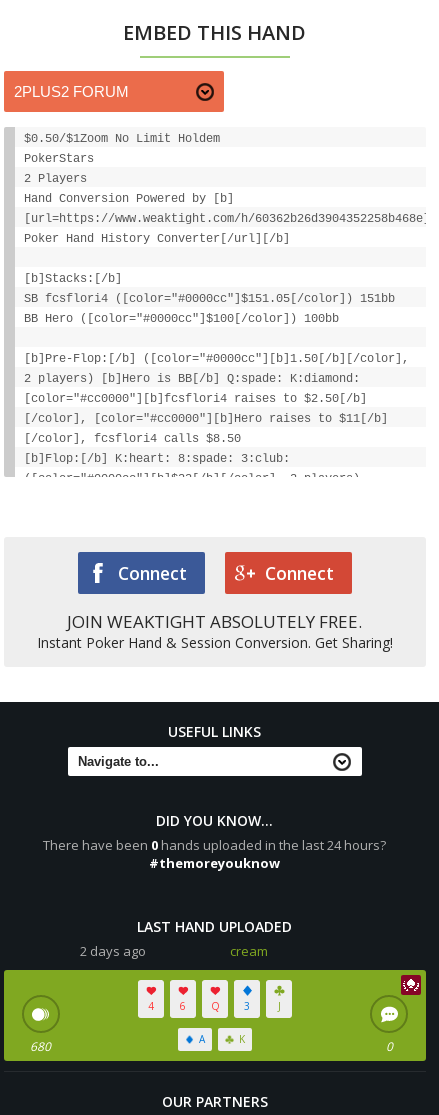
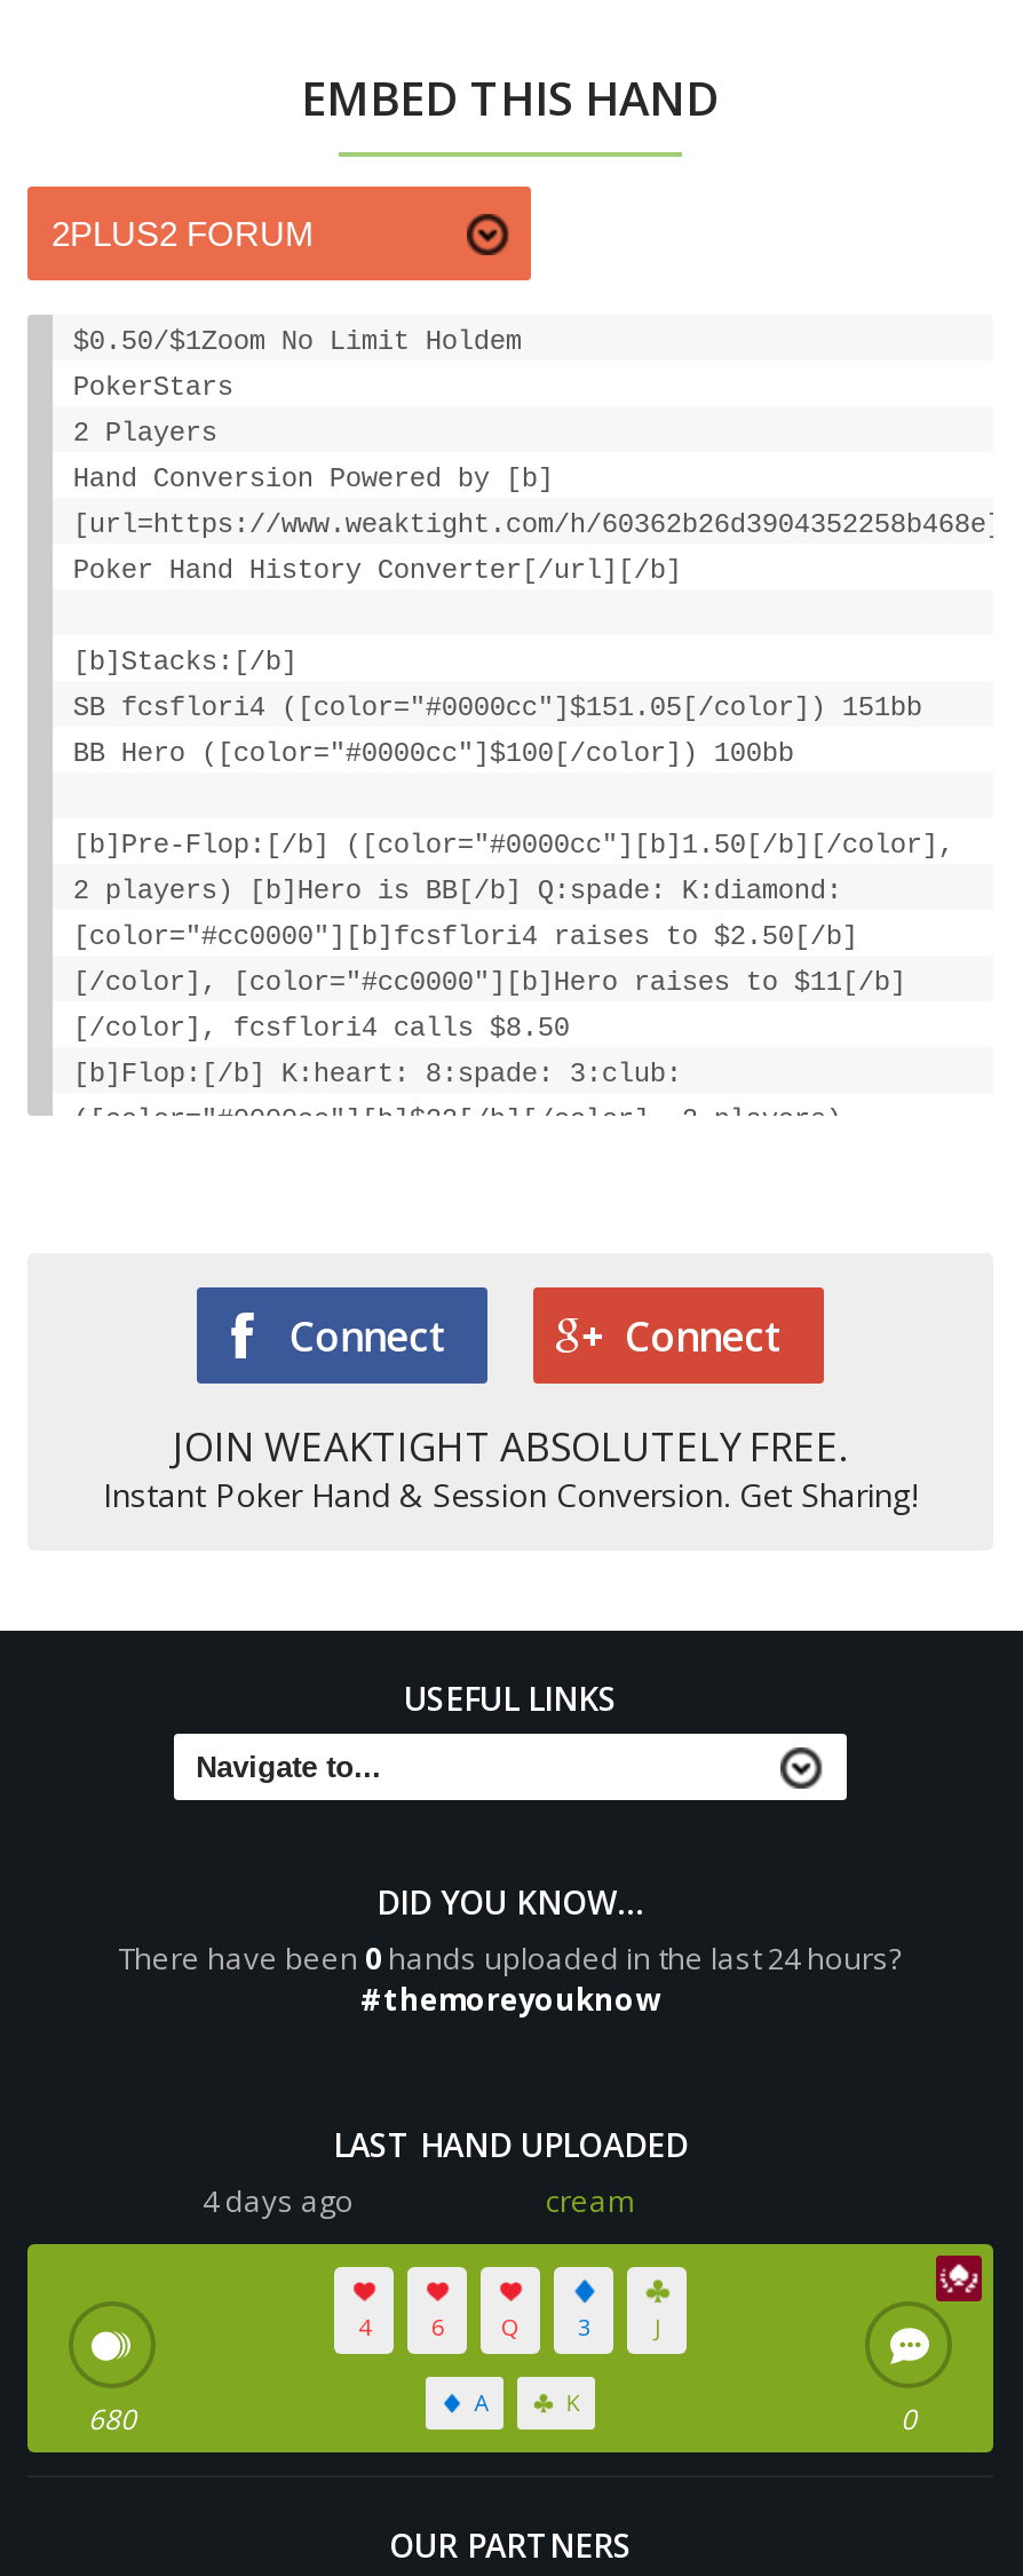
- 2 days ago
+ 4 days ago
